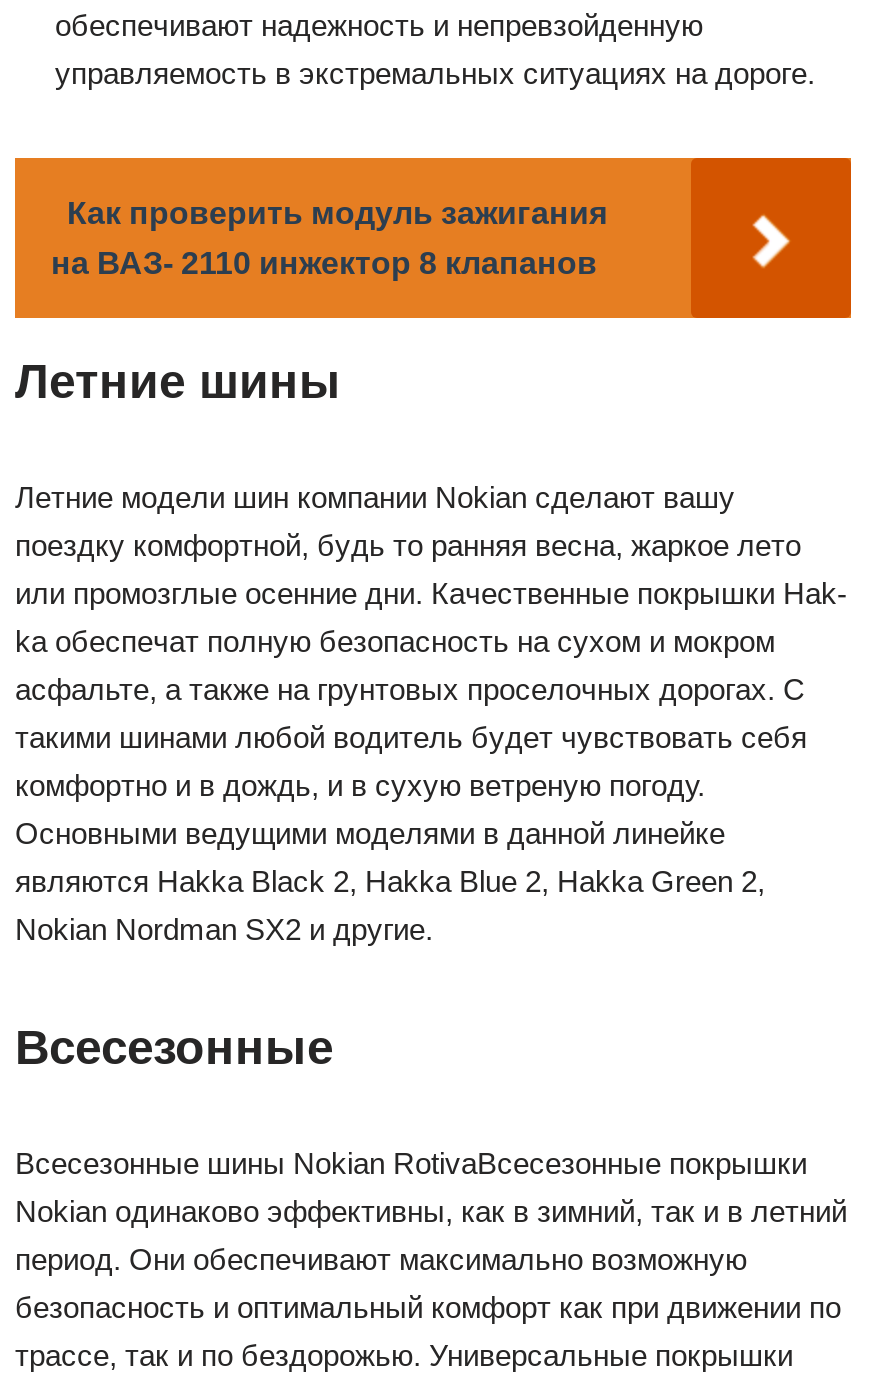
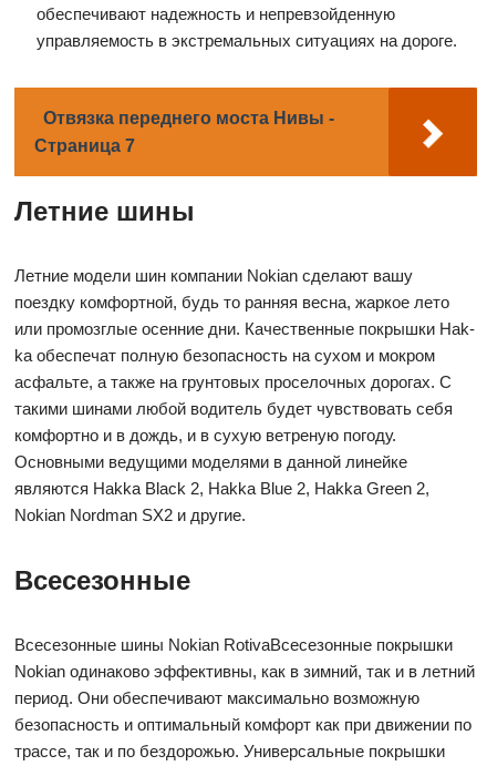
- Как проверить модуль зажигания
+ Отвязка переднего моста Нивы -

- на ВАЗ- 2110 инжектор 8 клапанов
+ Страница 7
